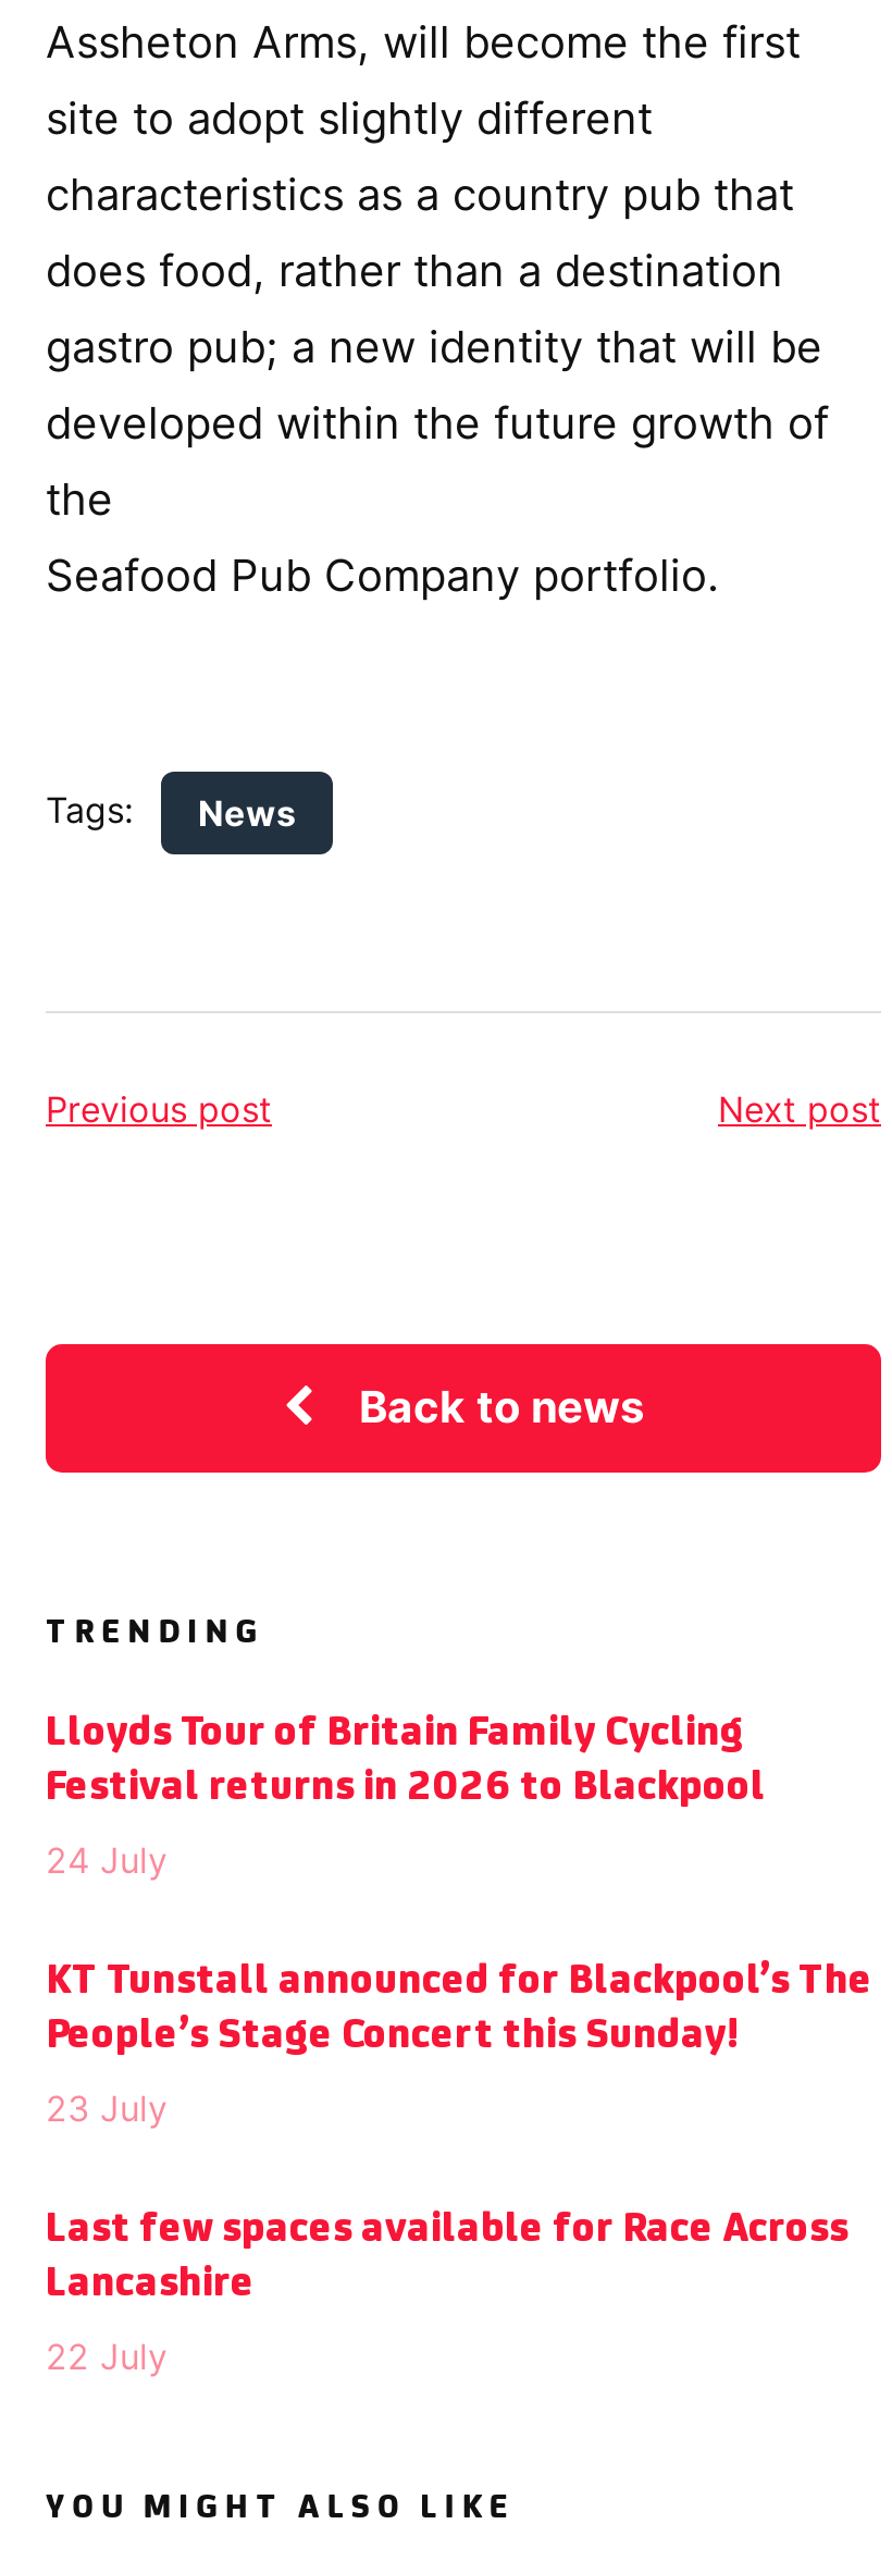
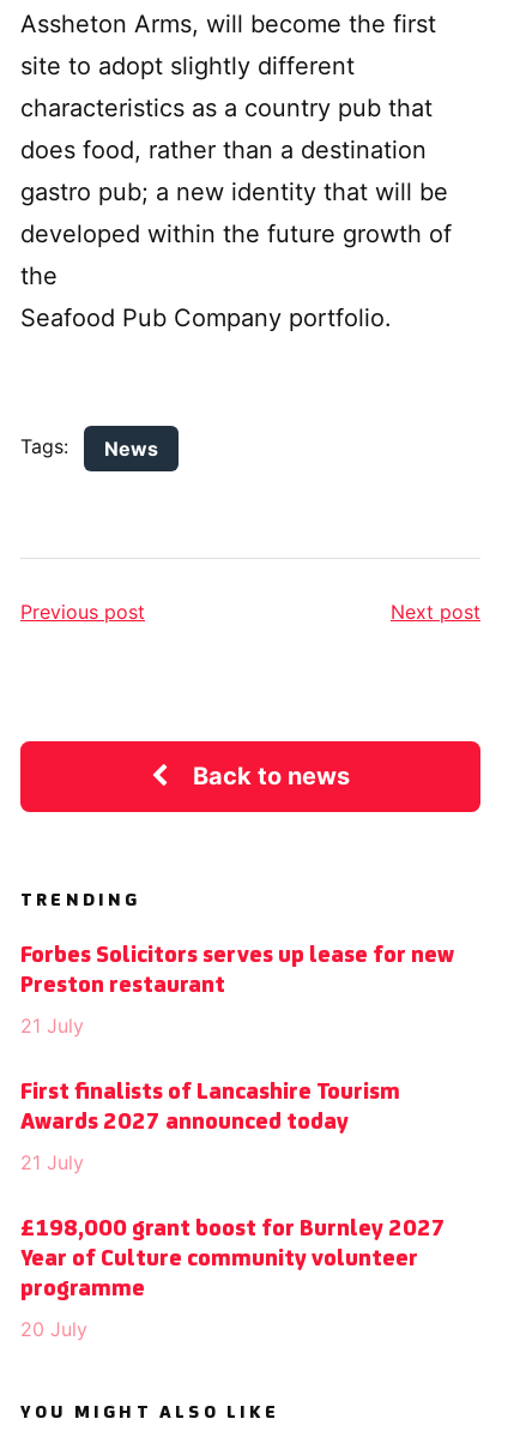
- Lloyds Tour of Britain Family Cycling
- Festival returns in 2026 to Blackpool
+ Forbes Solicitors serves up lease for new
+ Preston restaurant

- 24 July
+ 21 July

- KT Tunstall announced for Blackpool’s The
- People’s Stage Concert this Sunday!
+ First finalists of Lancashire Tourism
+ Awards 2027 announced today

- 23 July
+ 21 July

- Last few spaces available for Race Across
- Lancashire
+ £198,000 grant boost for Burnley 2027
+ Year of Culture community volunteer
+ programme

- 22 July
+ 20 July
